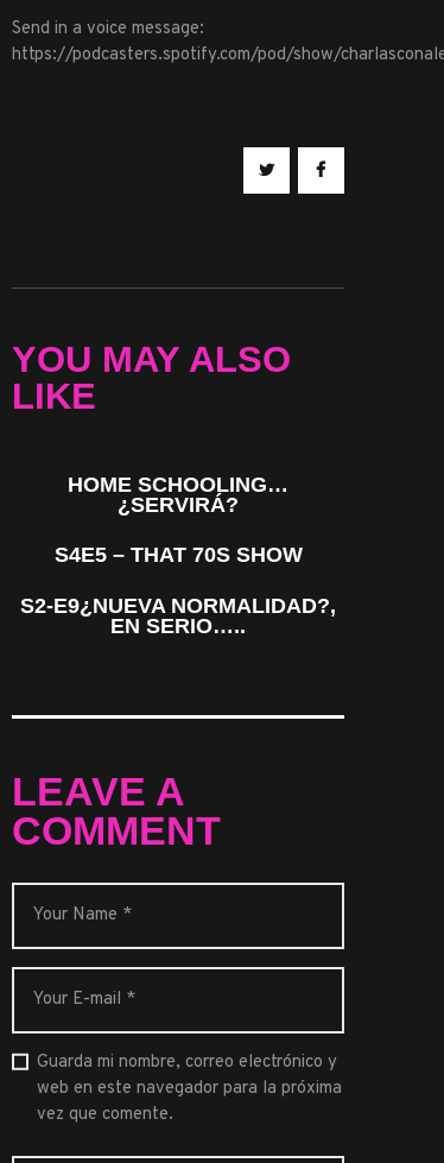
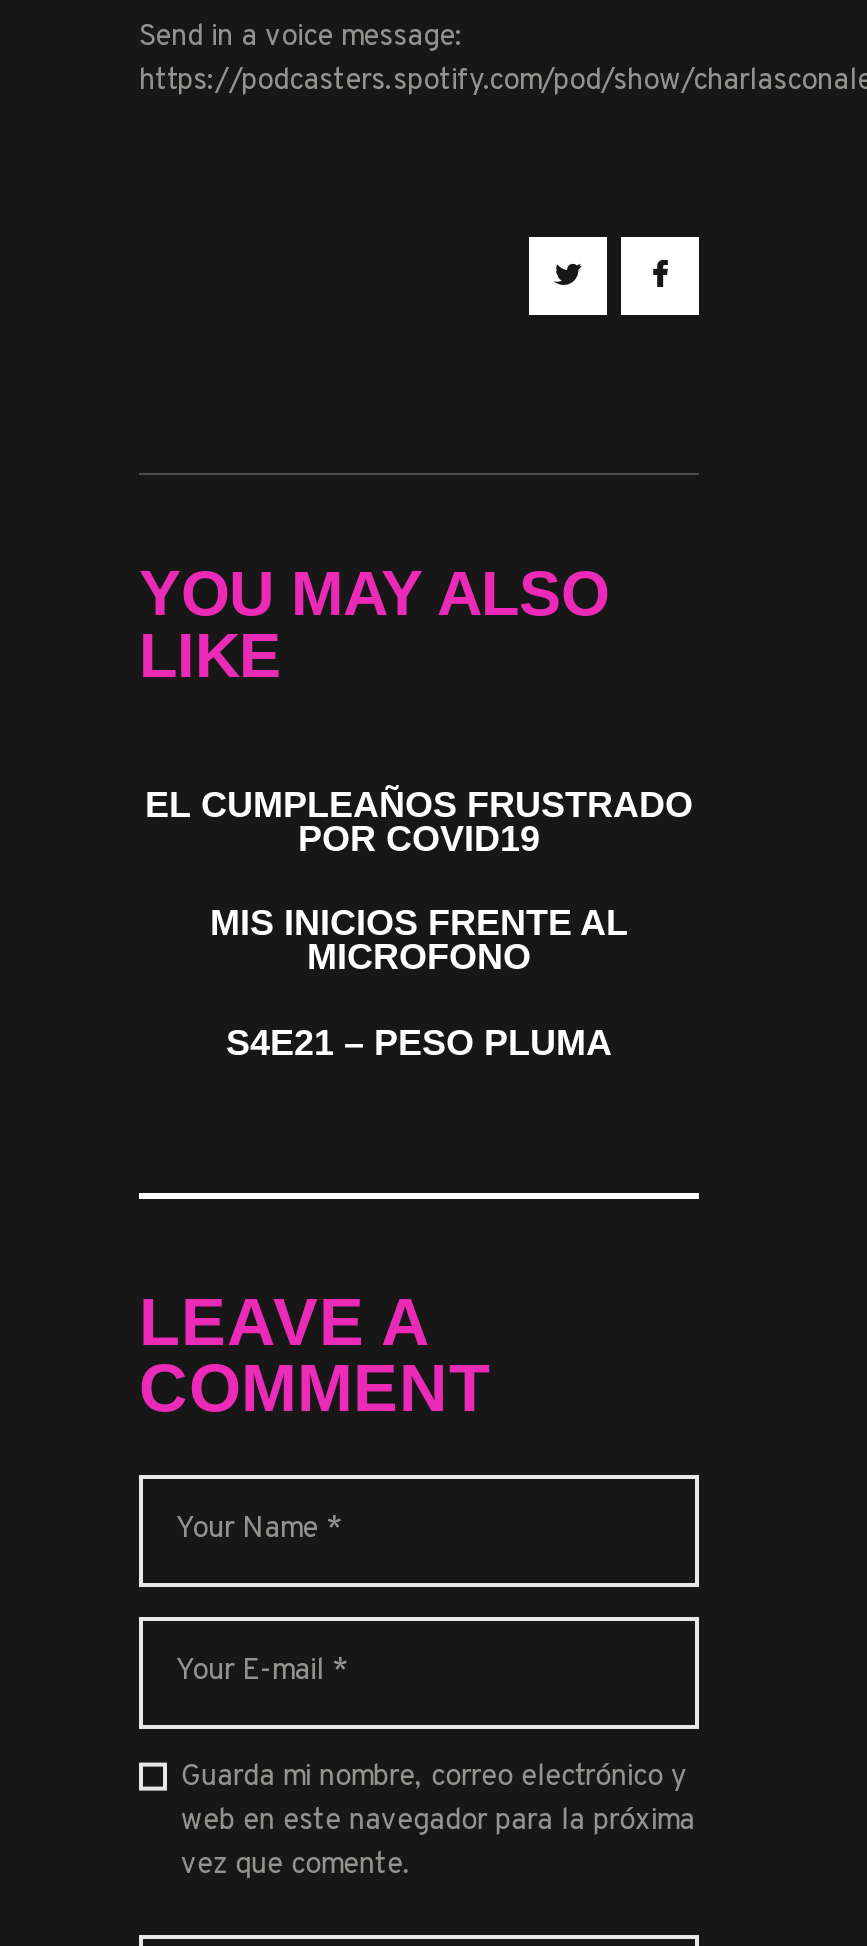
- HOME SCHOOLING…
- ¿SERVIRÁ?
+ EL CUMPLEAÑOS FRUSTRADO
+ POR COVID19

- S4E5 – THAT 70S SHOW
+ MIS INICIOS FRENTE AL
+ MICROFONO

- S2-E9¿NUEVA NORMALIDAD?,
- EN SERIO…..
+ S4E21 – PESO PLUMA
